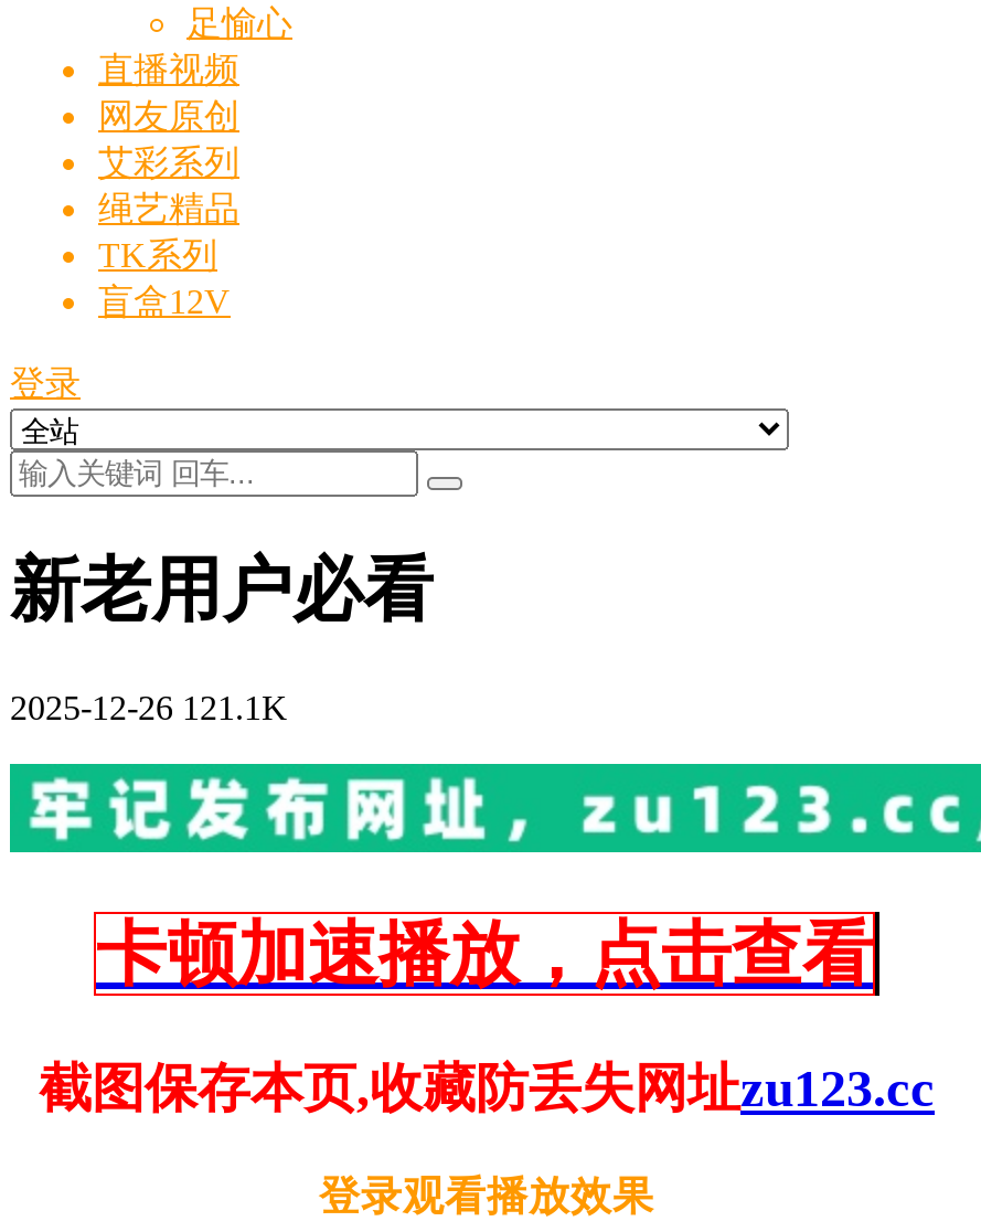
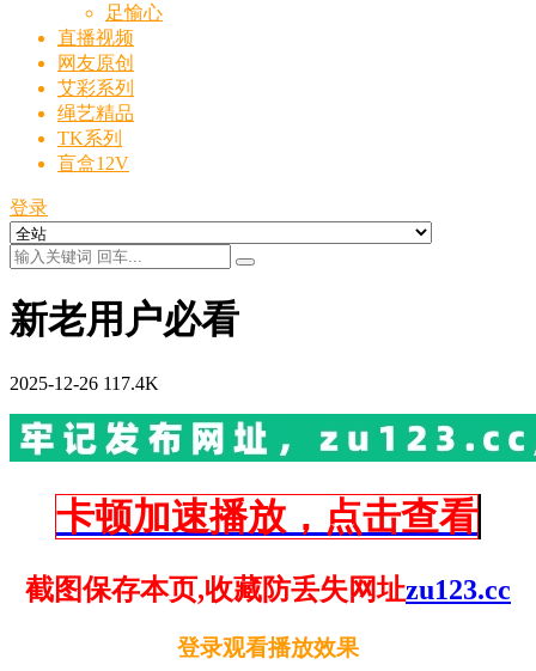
- 2025-12-26 121.1K
+ 2025-12-26 117.4K
